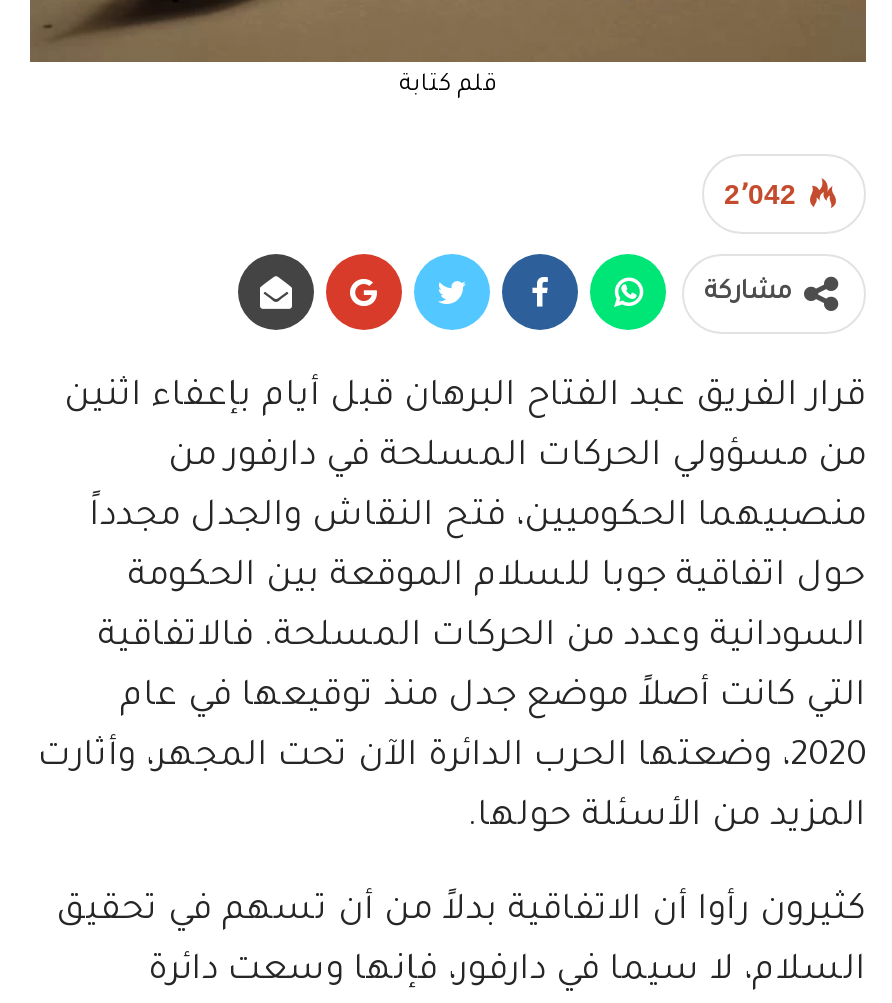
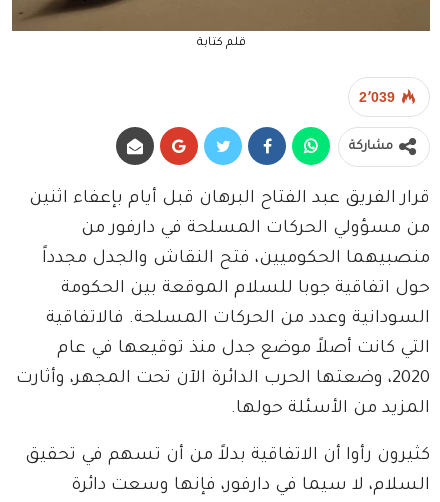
- 2٬042
+ 2٬039
